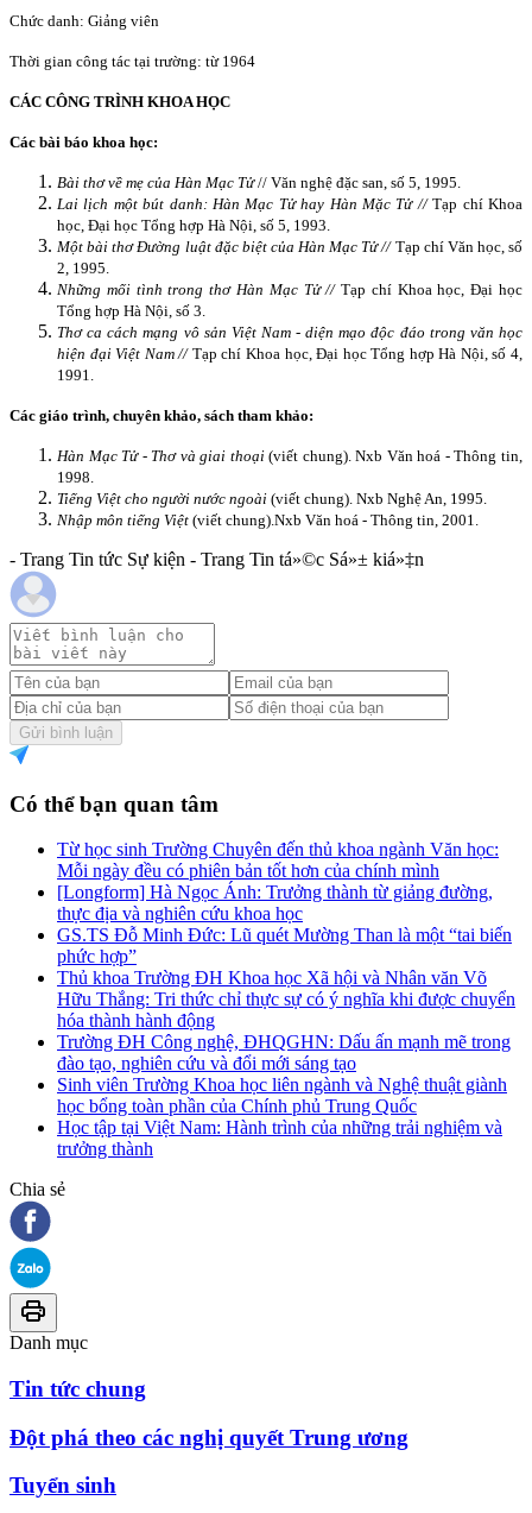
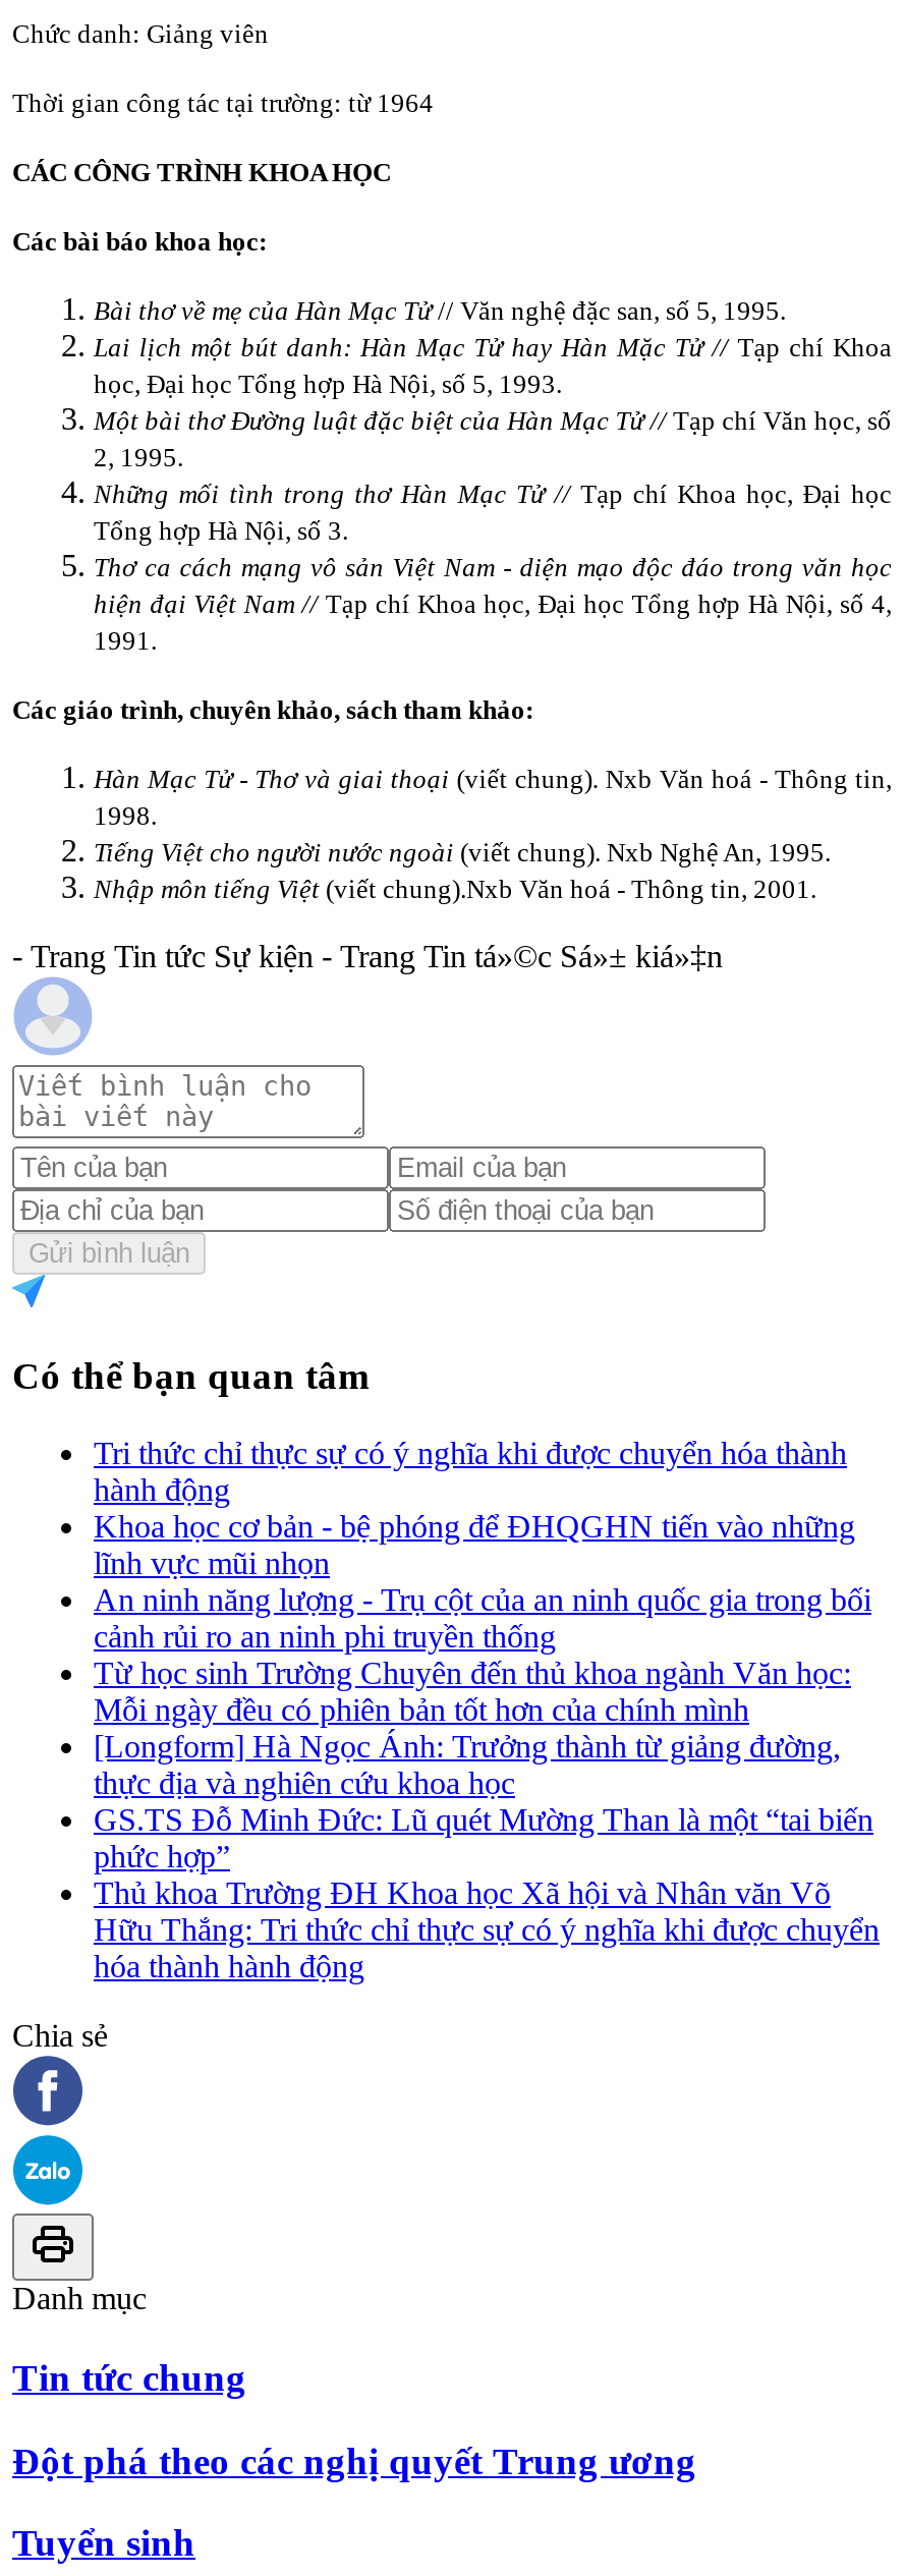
+ Tri thức chỉ thực sự có ý nghĩa khi được chuyển hóa thành
+ hành động
+ Khoa học cơ bản - bệ phóng để ĐHQGHN tiến vào những
+ lĩnh vực mũi nhọn
+ An ninh năng lượng - Trụ cột của an ninh quốc gia trong bối
+ cảnh rủi ro an ninh phi truyền thống

moved down: Từ học sinh Trường Chuyên đến thủ khoa ngành Văn học: | Mỗi ngày đều có phiên bản tốt hơn của chính mình | [Longform] Hà Ngọc Ánh: Trưởng thành từ giảng đường, | ... | Hữu Thắng: Tri thức chỉ thực sự có ý nghĩa khi được chuyển | hóa thành hành động

- Trường ĐH Công nghệ, ĐHQGHN: Dấu ấn mạnh mẽ trong
- đào tạo, nghiên cứu và đổi mới sáng tạo
- Sinh viên Trường Khoa học liên ngành và Nghệ thuật giành
- học bổng toàn phần của Chính phủ Trung Quốc
- Học tập tại Việt Nam: Hành trình của những trải nghiệm và
- trưởng thành
